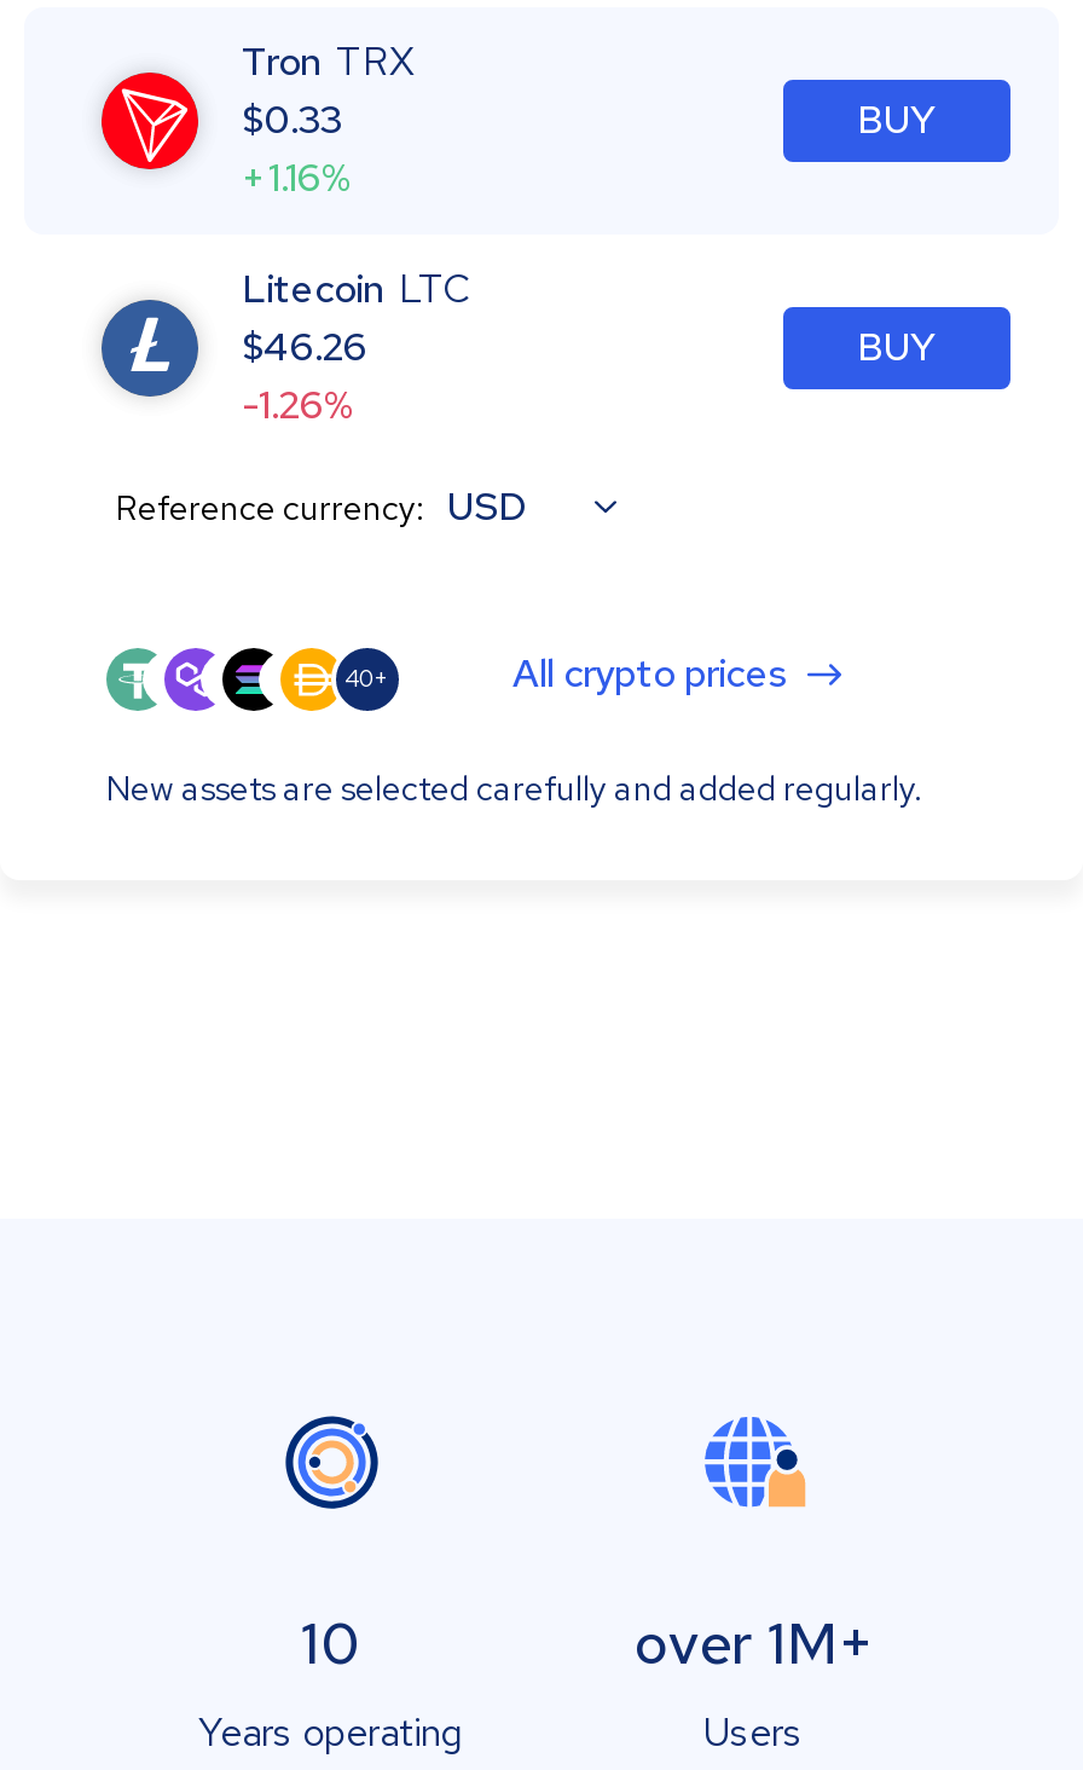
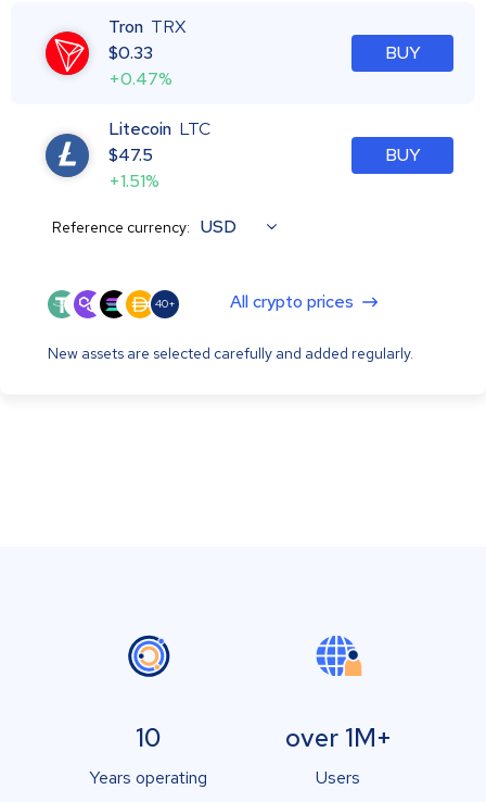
- +1.16%
+ +0.47%

- $46.26
+ $47.5

- -1.26%
+ +1.51%
